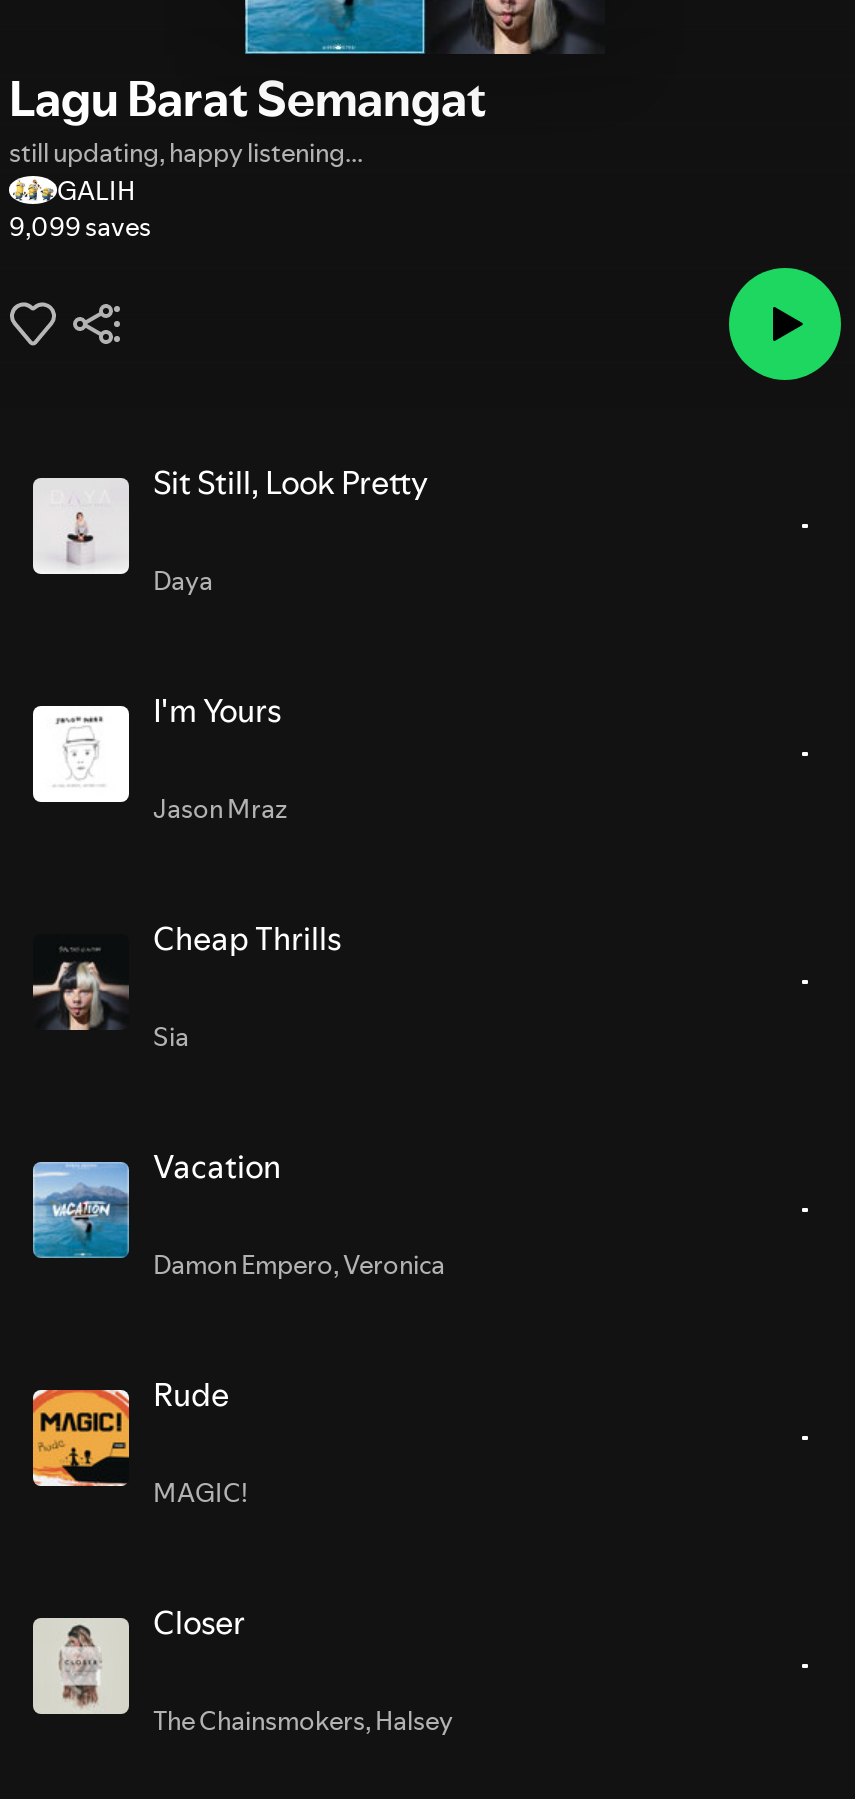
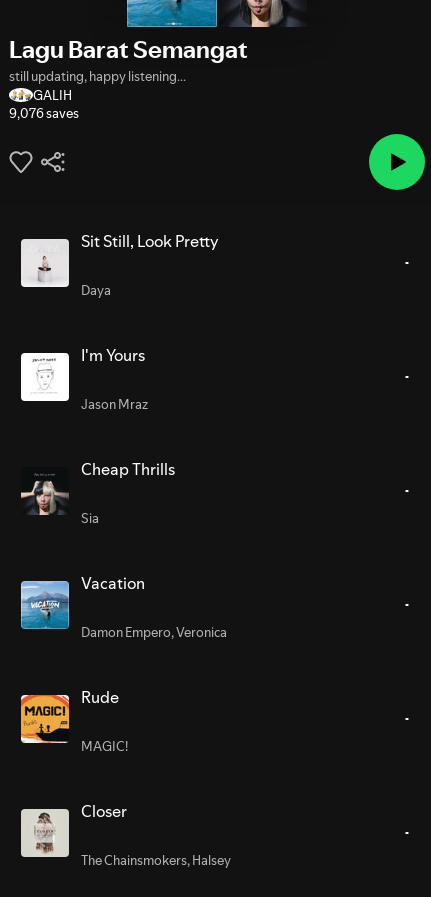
- 9,099 saves
+ 9,076 saves
